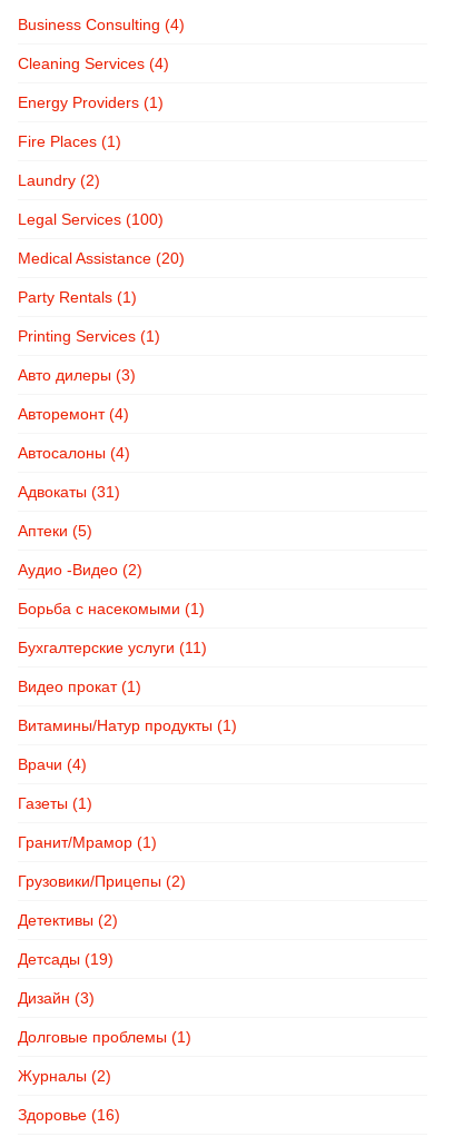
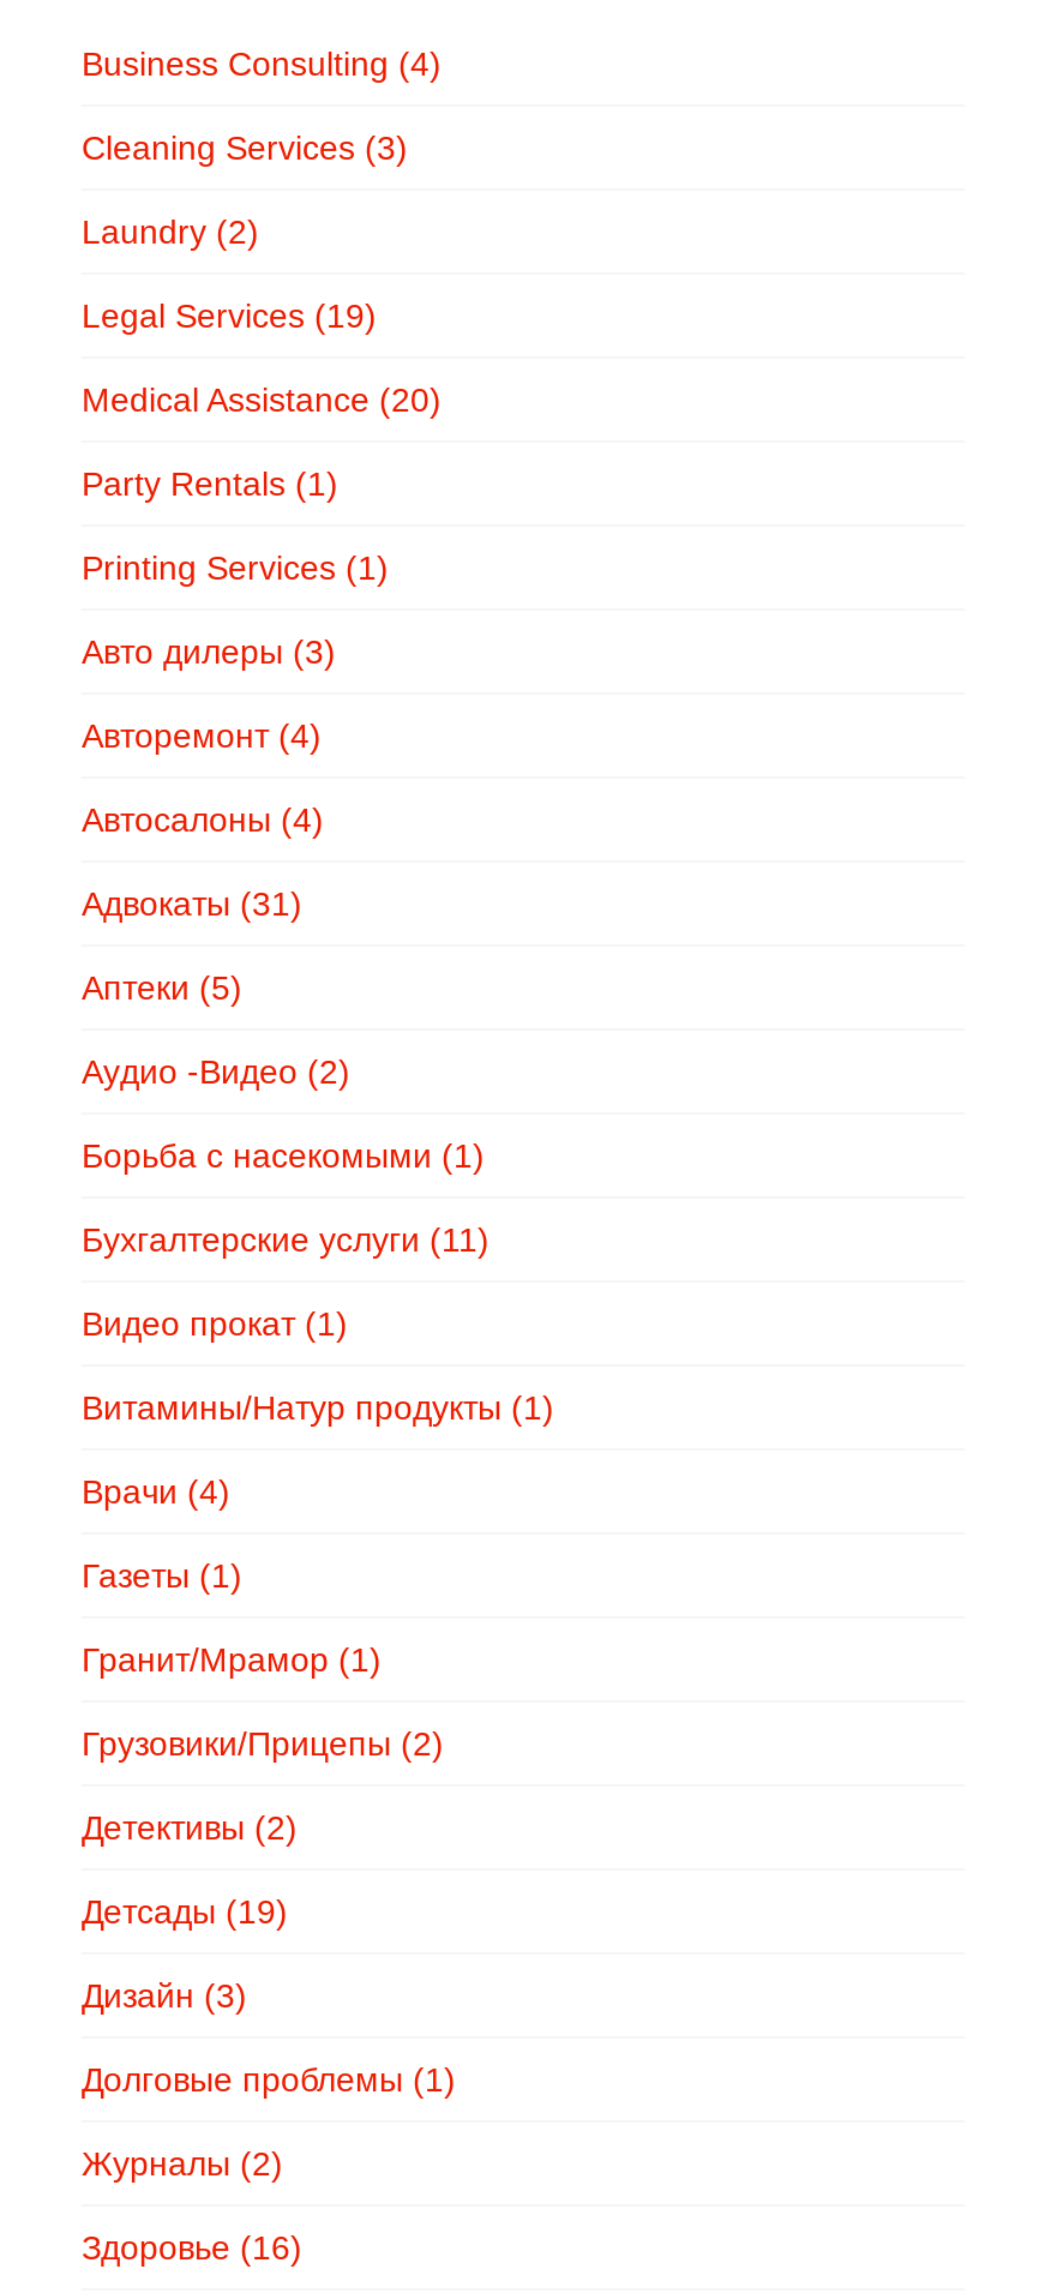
- Cleaning Services (4)
- Energy Providers (1)
- Fire Places (1)
+ Cleaning Services (3)

- Legal Services (100)
+ Legal Services (19)
